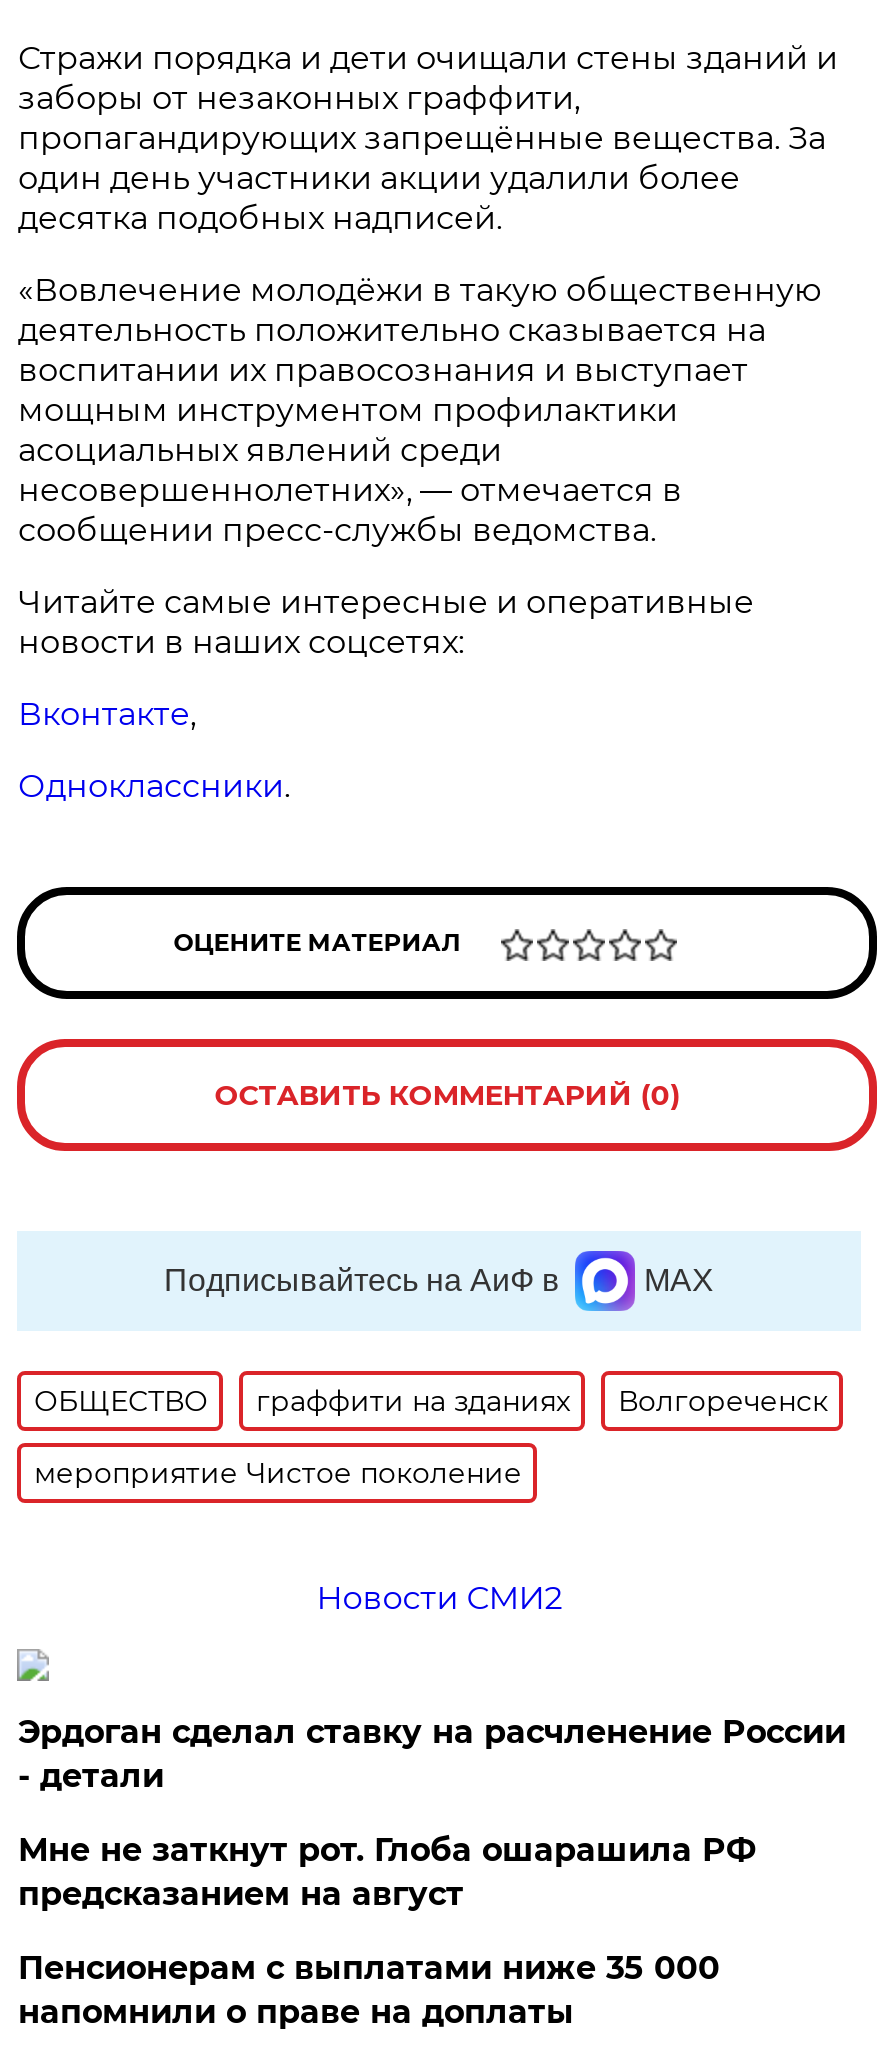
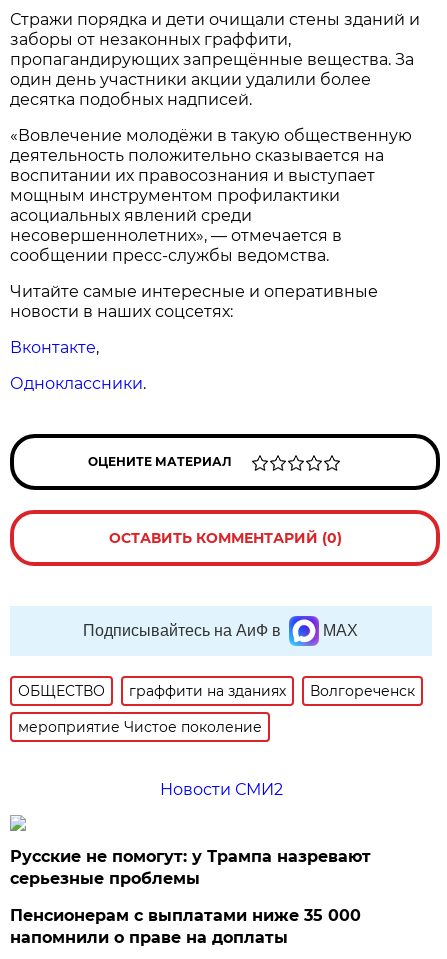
- Эрдоган сделал ставку на расчленение России
- - детали
- Мне не заткнут рот. Глоба ошарашила РФ
- предсказанием на август
+ Русские не помогут: у Трампа назревают
+ серьезные проблемы
